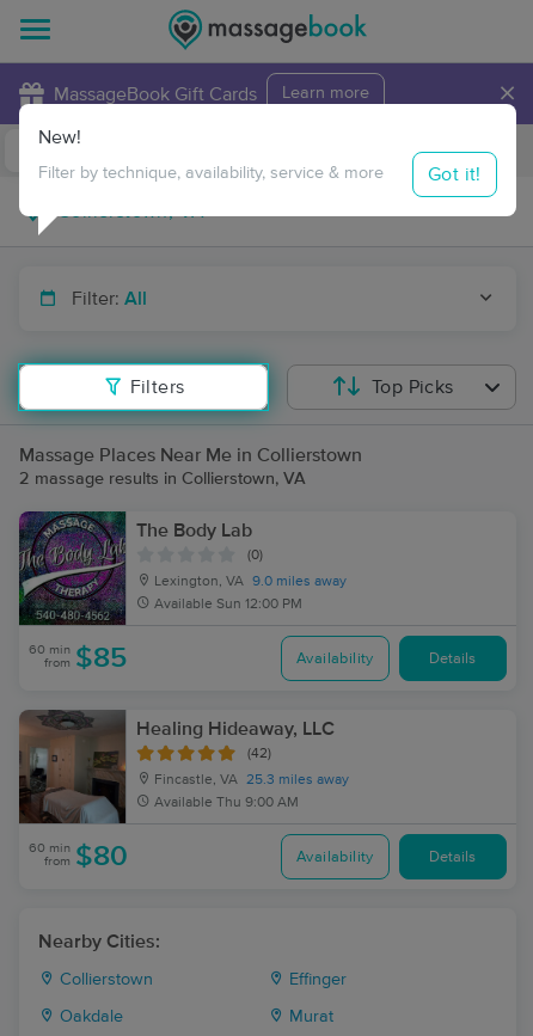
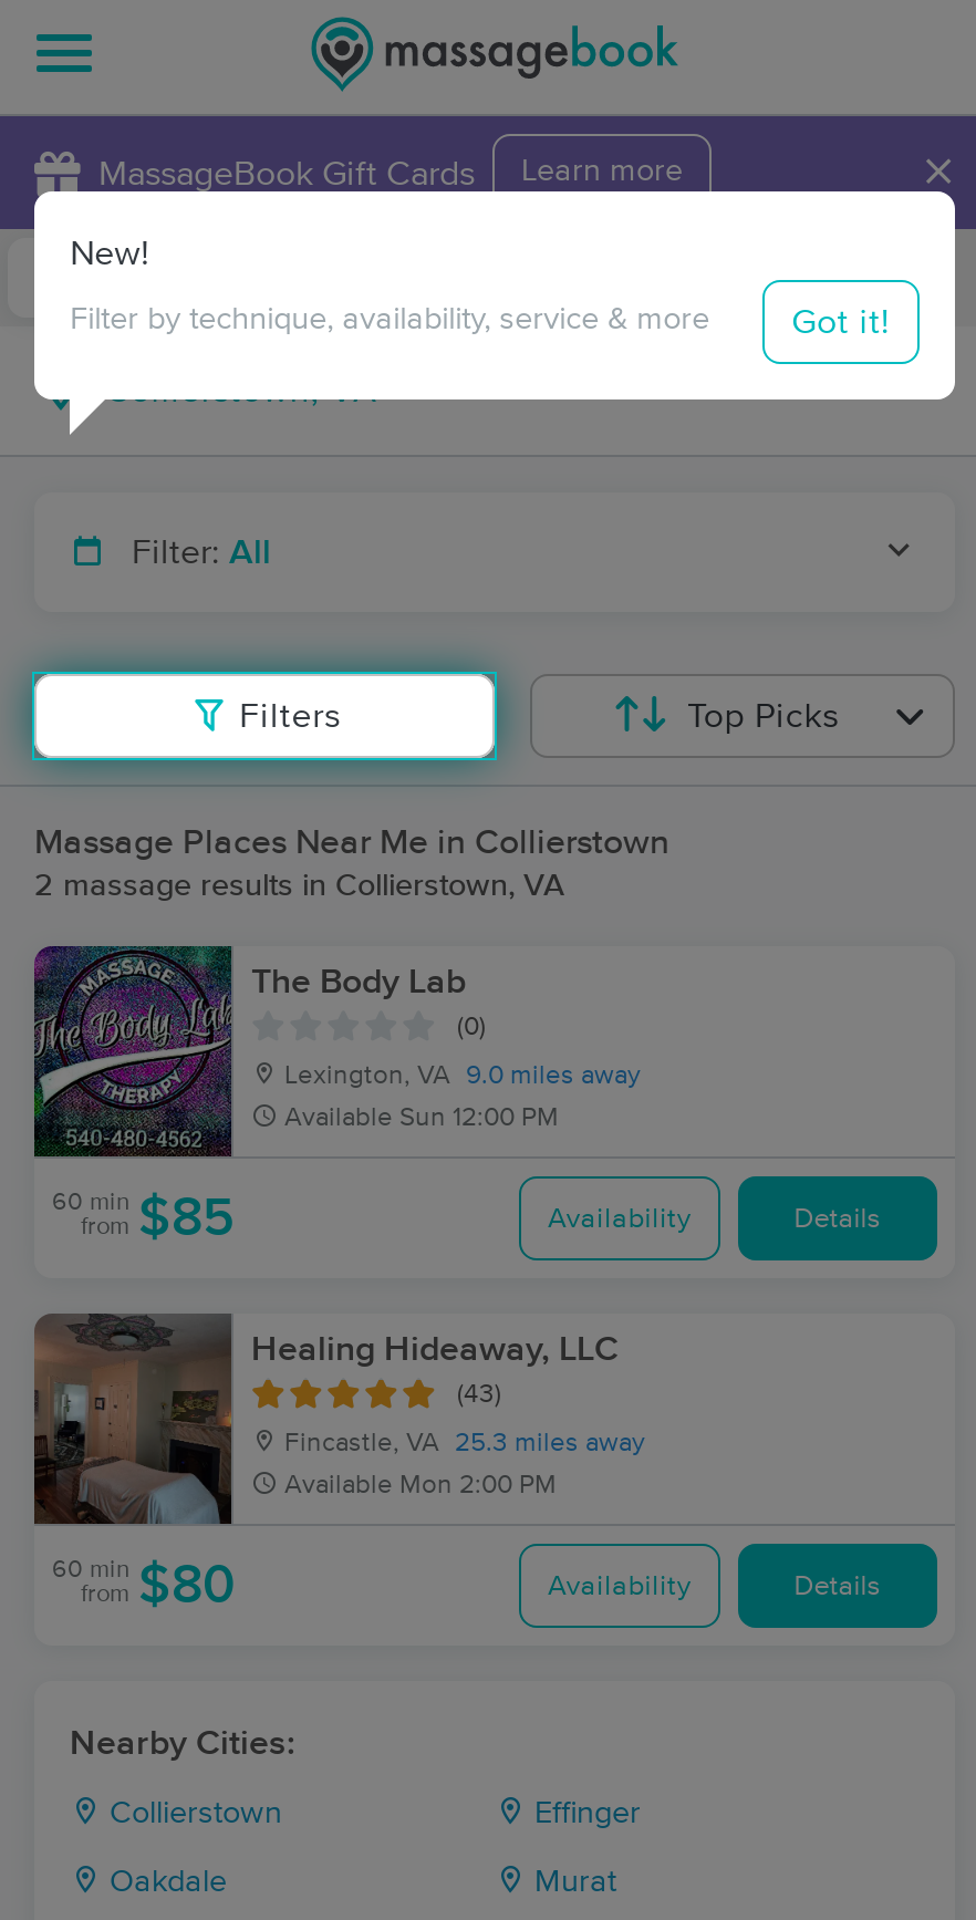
- (42)
+ (43)

- Available Thu 9:00 AM
+ Available Mon 2:00 PM
